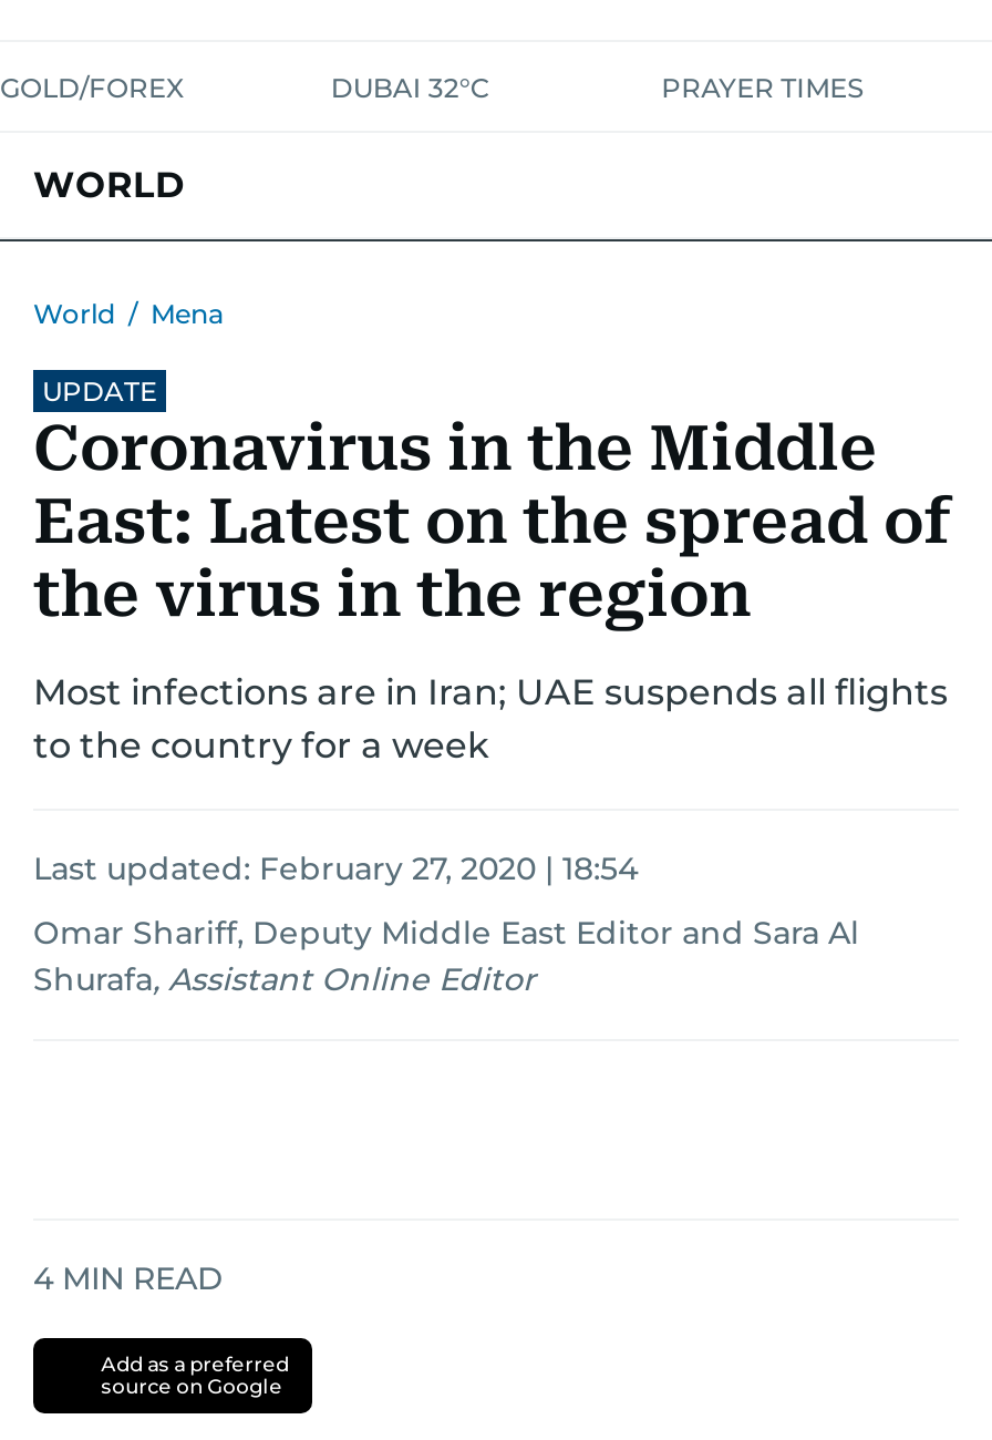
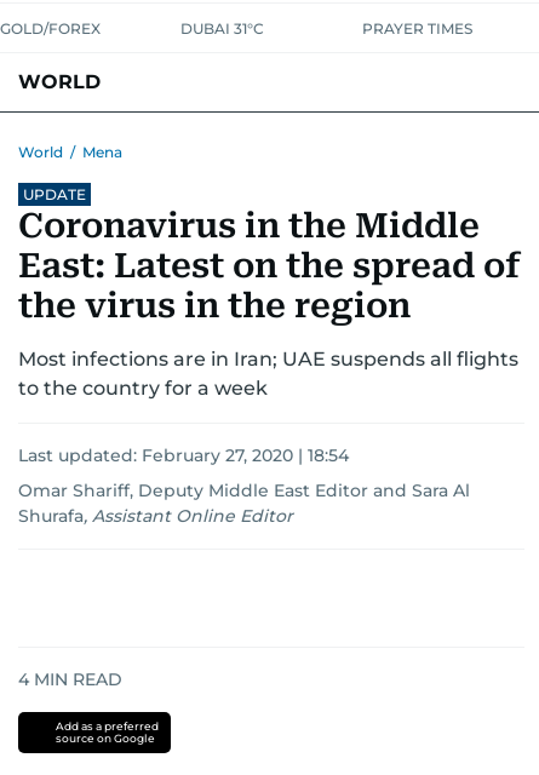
- DUBAI 32°C
+ DUBAI 31°C
